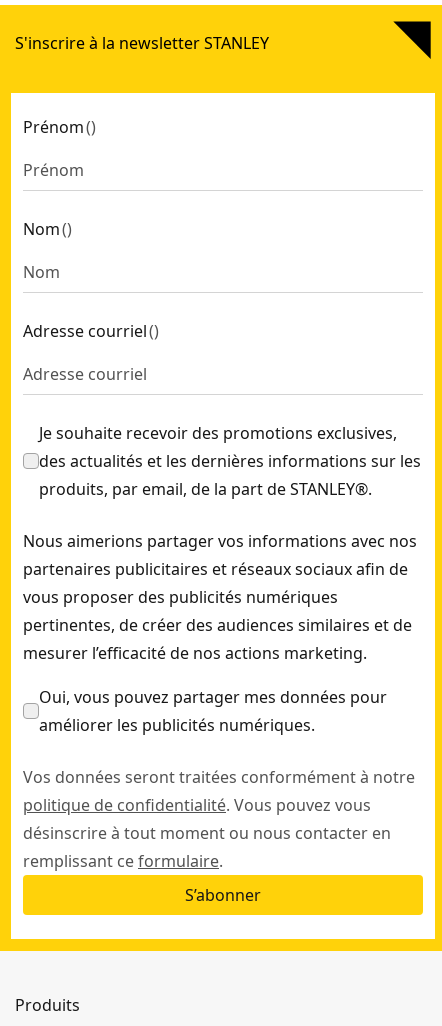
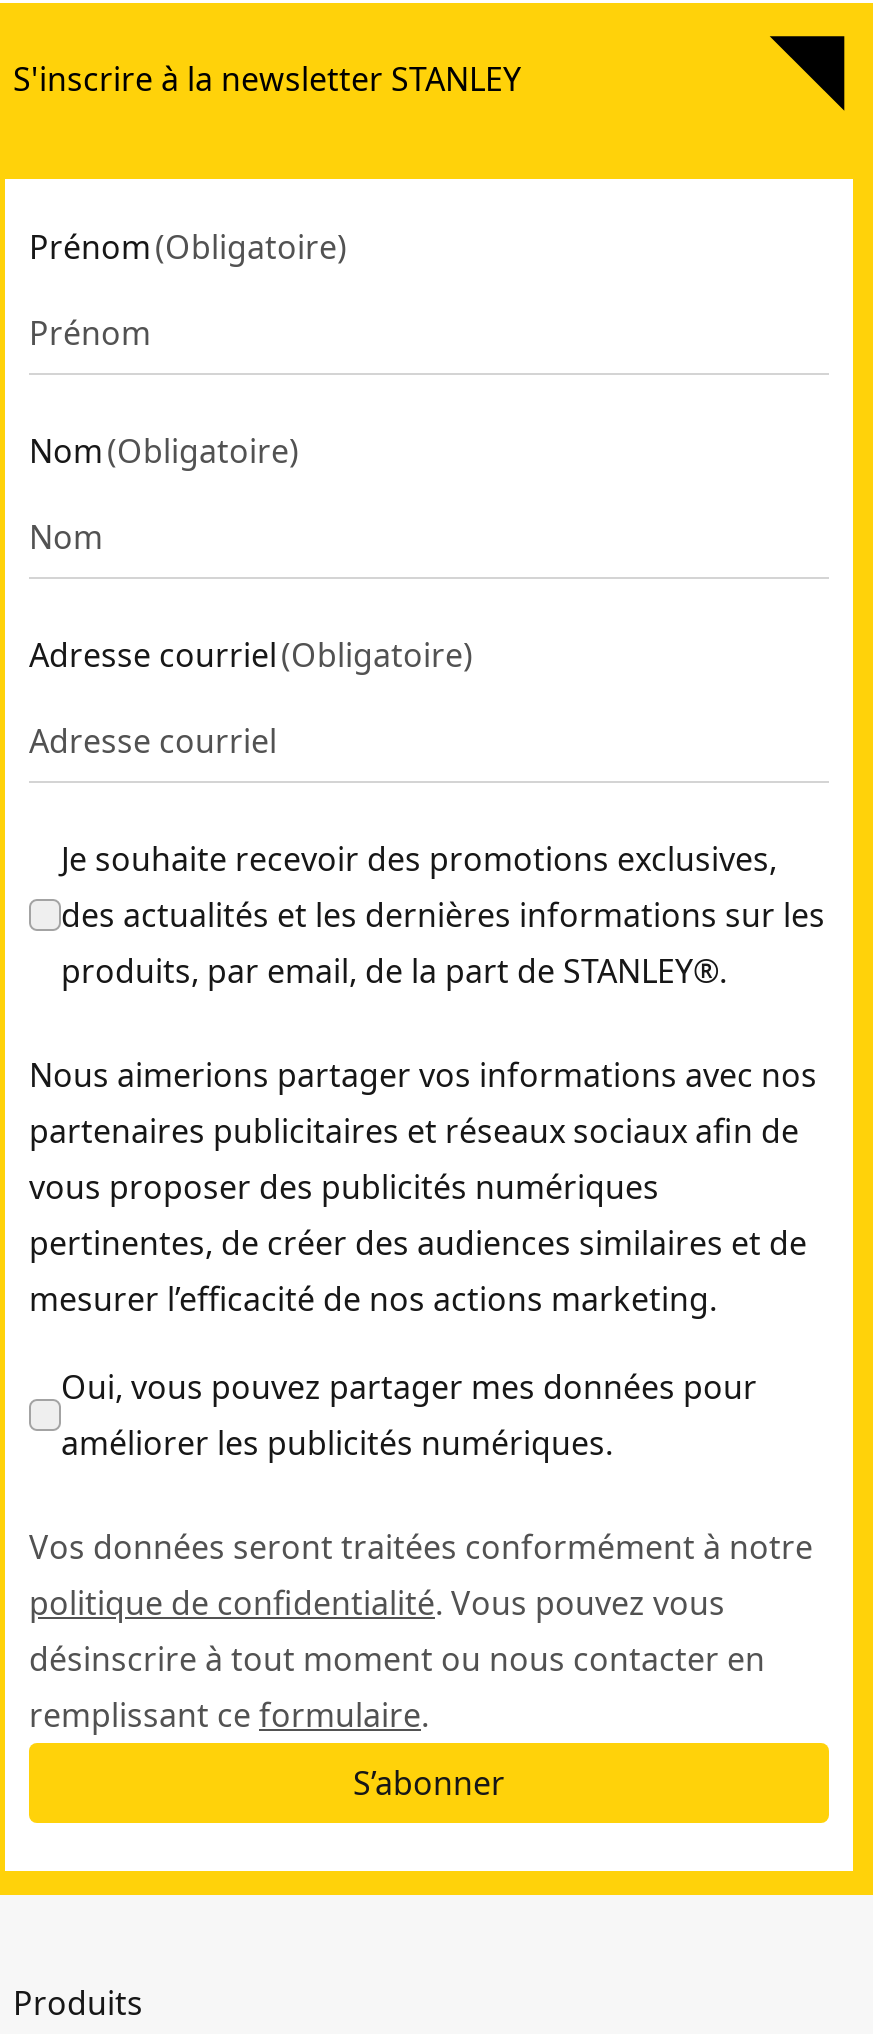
- Prénom ()
+ Prénom (Obligatoire)

- Nom ()
+ Nom (Obligatoire)

- Adresse courriel ()
+ Adresse courriel (Obligatoire)
